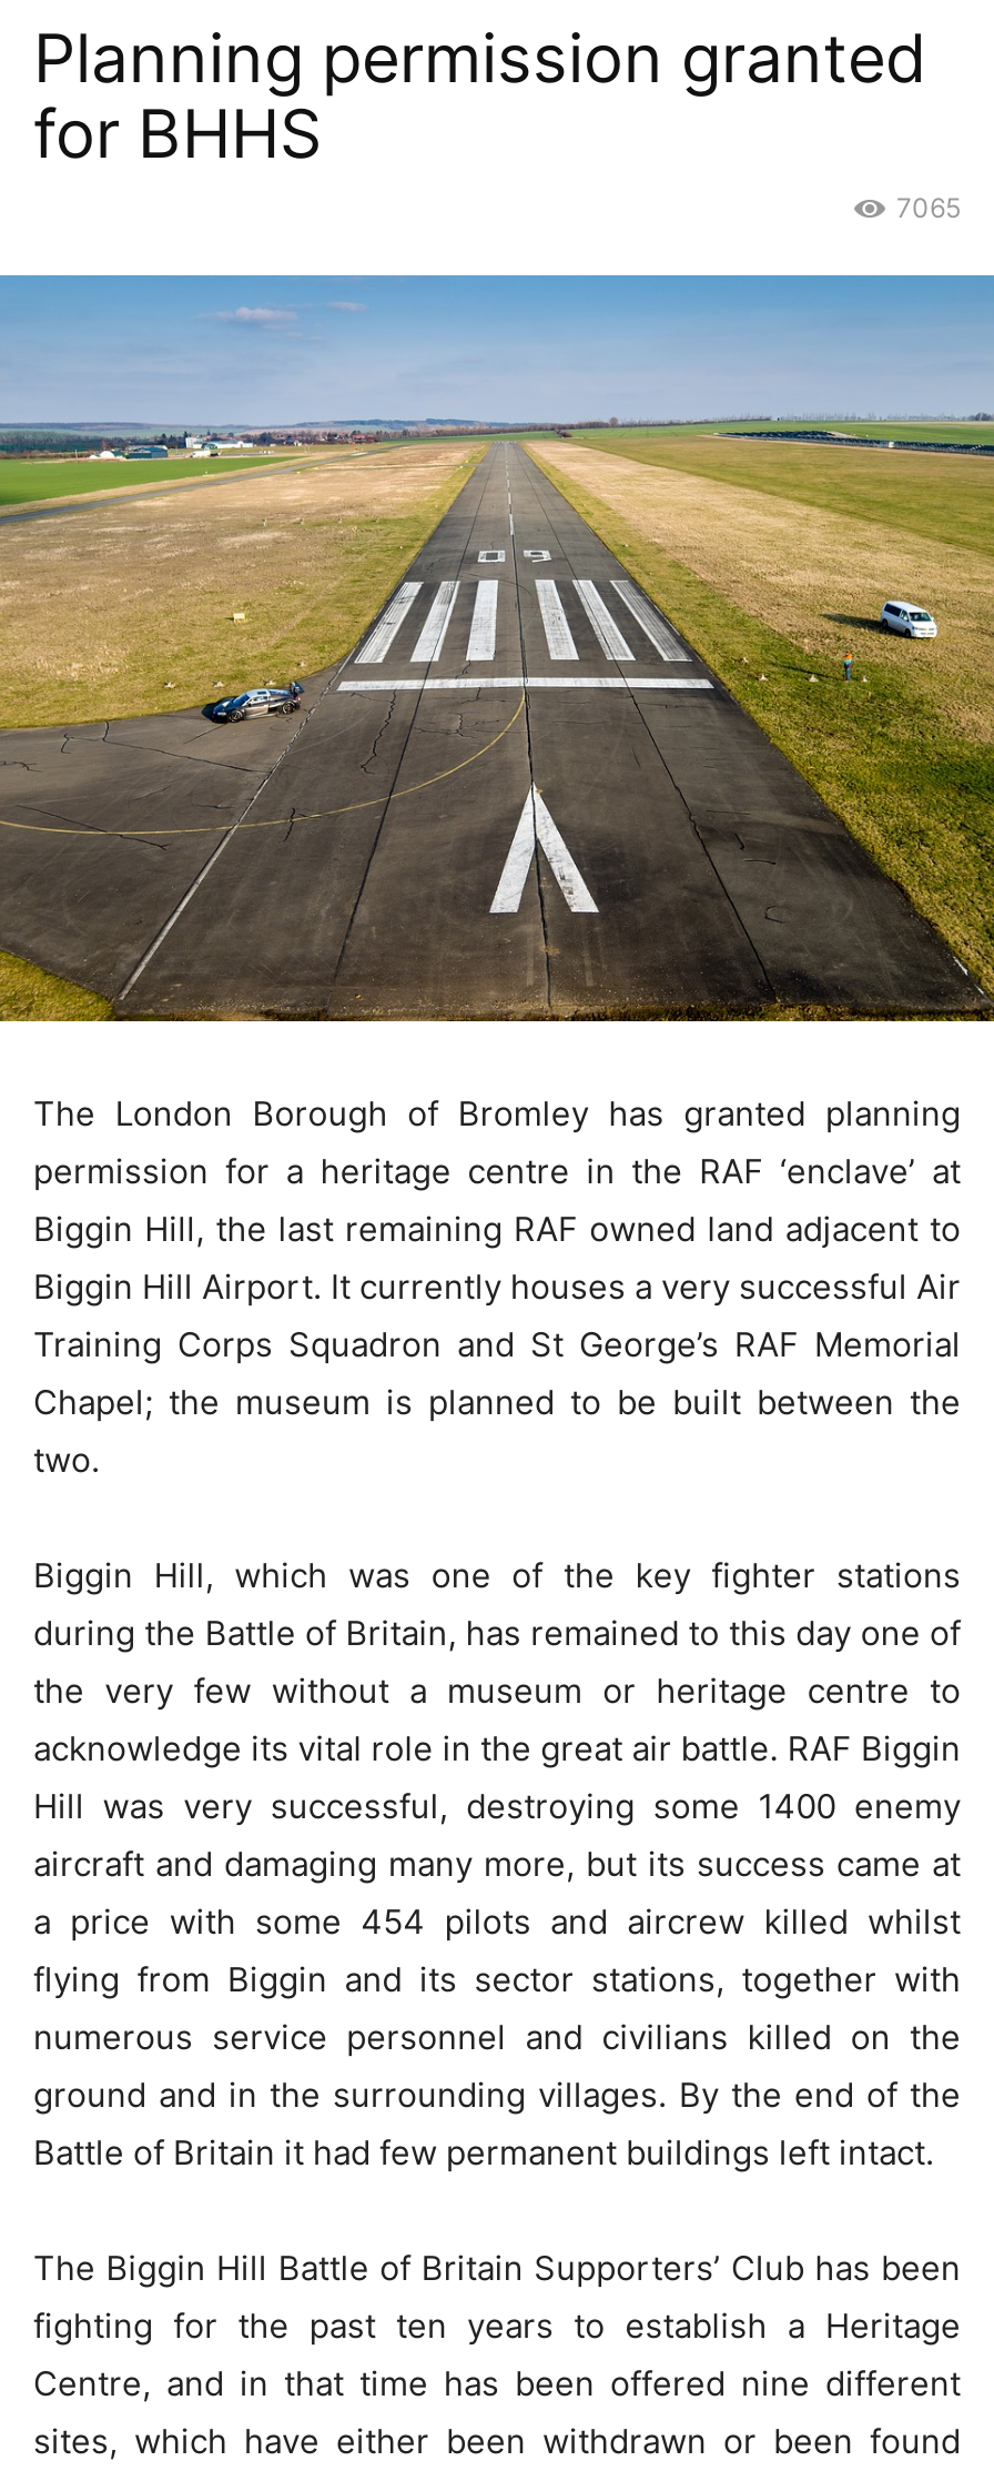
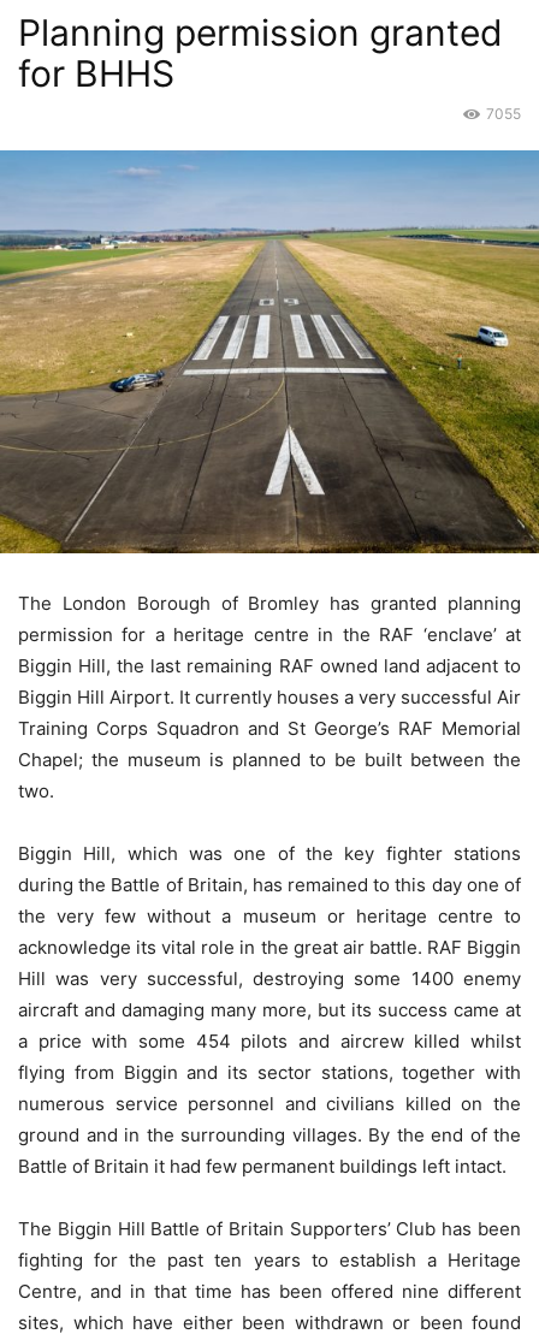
- 7065
+ 7055
